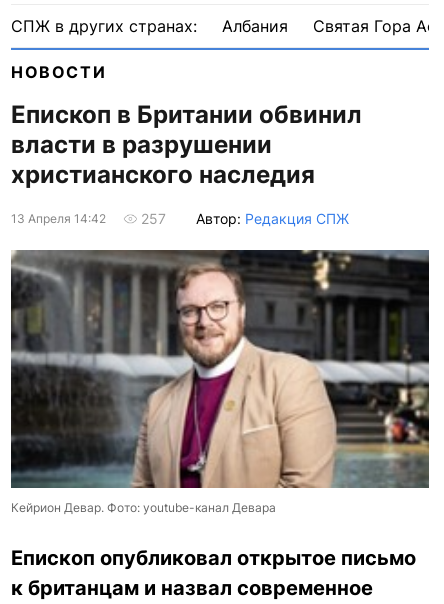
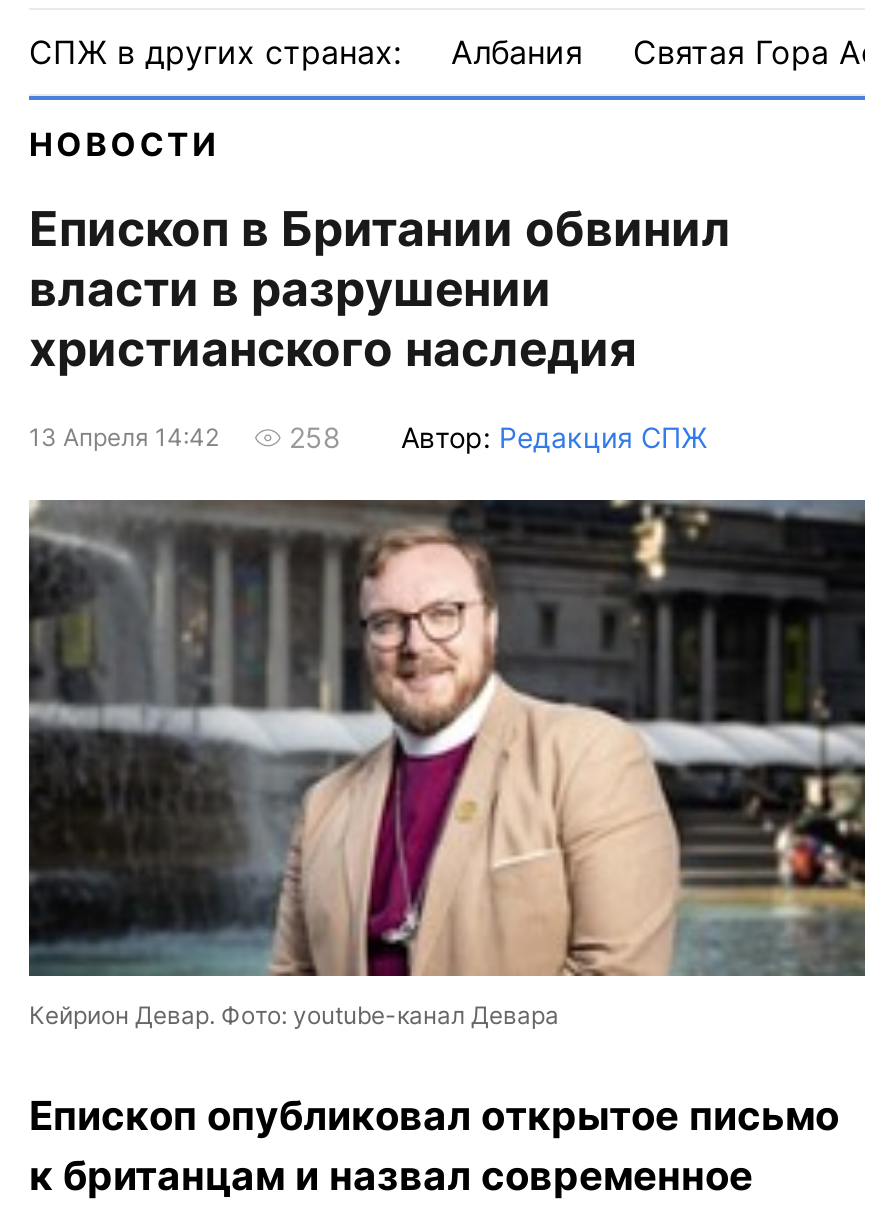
- 257 Автор: Редакция СПЖ
+ 258 Автор: Редакция СПЖ
